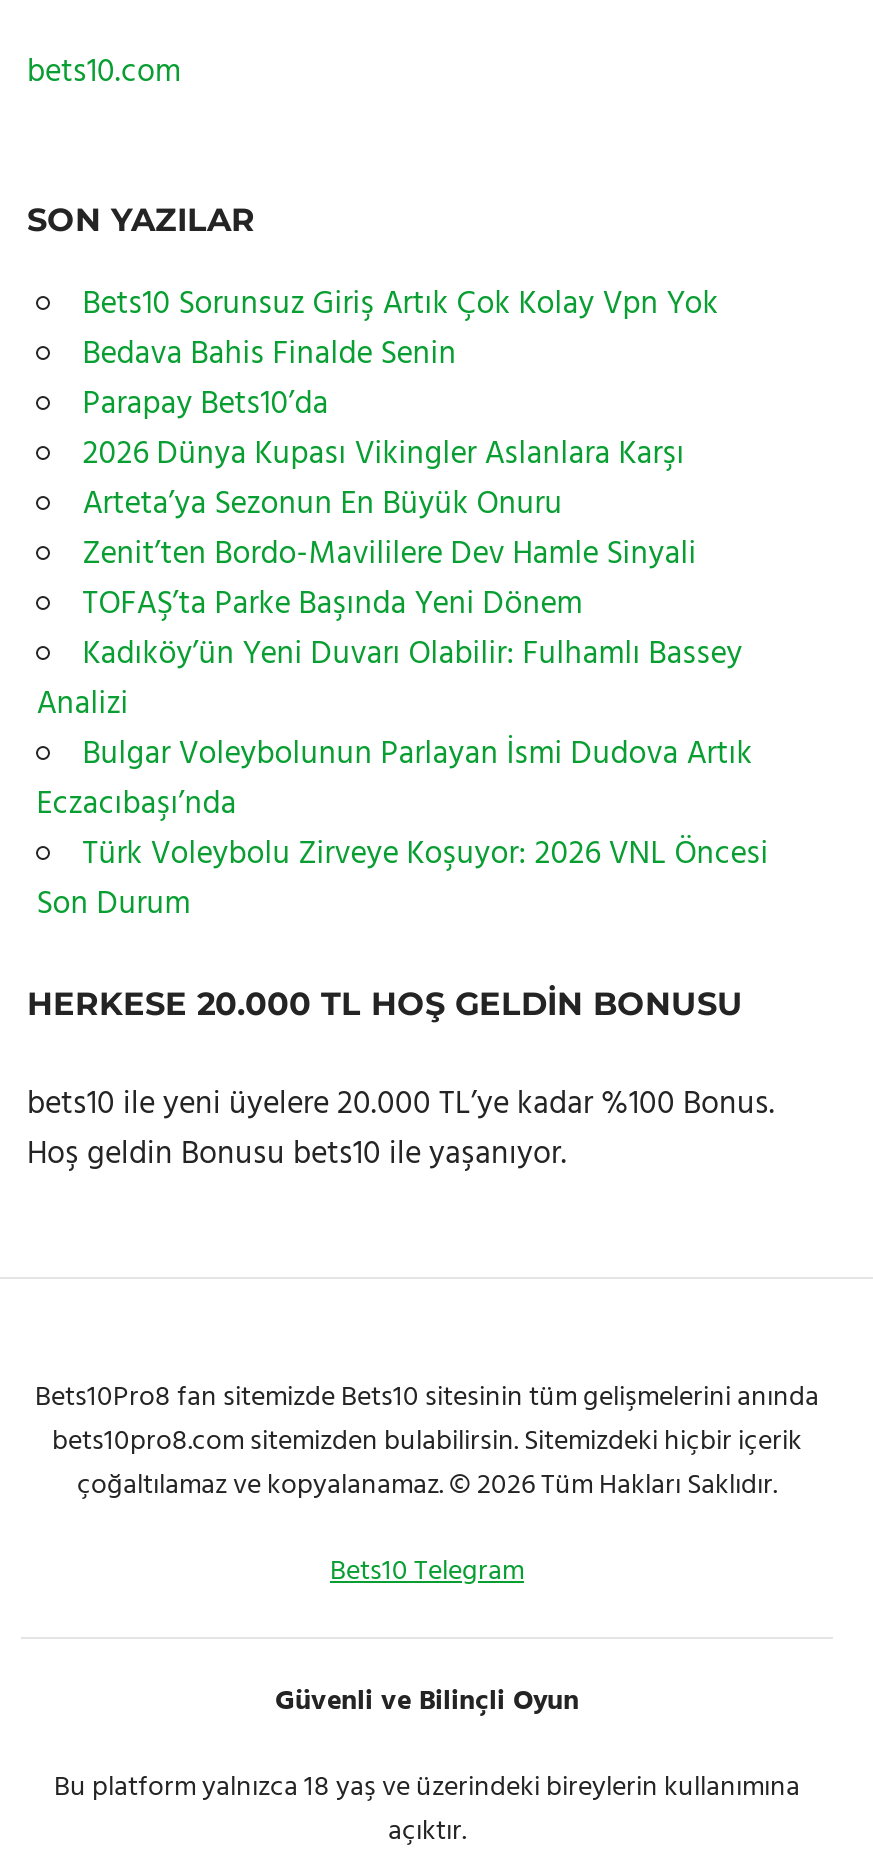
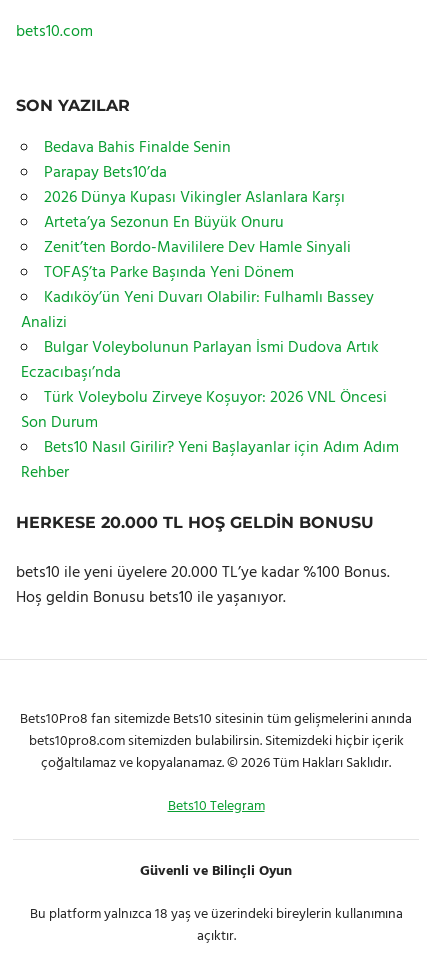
- Bets10 Sorunsuz Giriş Artık Çok Kolay Vpn Yok

moved up: Bedava Bahis Finalde Senin | Parapay Bets10’da | 2026 Dünya Kupası Vikingler Aslanlara Karşı | ... | Türk Voleybolu Zirveye Koşuyor: 2026 VNL Öncesi | Son Durum

+ Bets10 Nasıl Girilir? Yeni Başlayanlar için Adım Adım
+ Rehber
